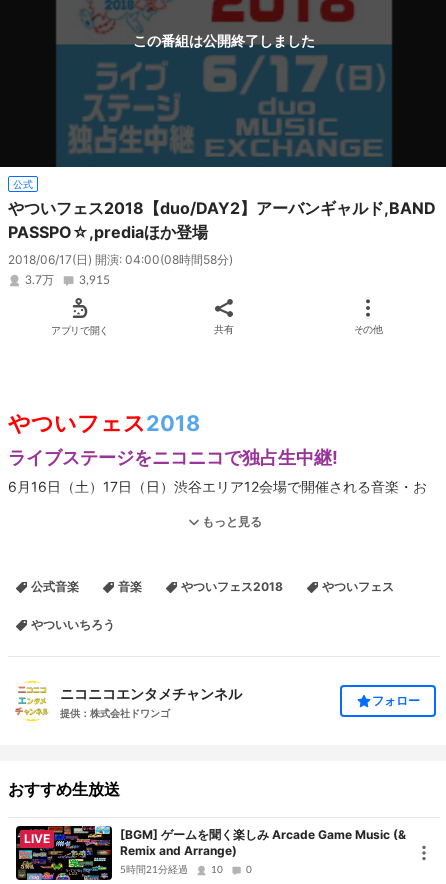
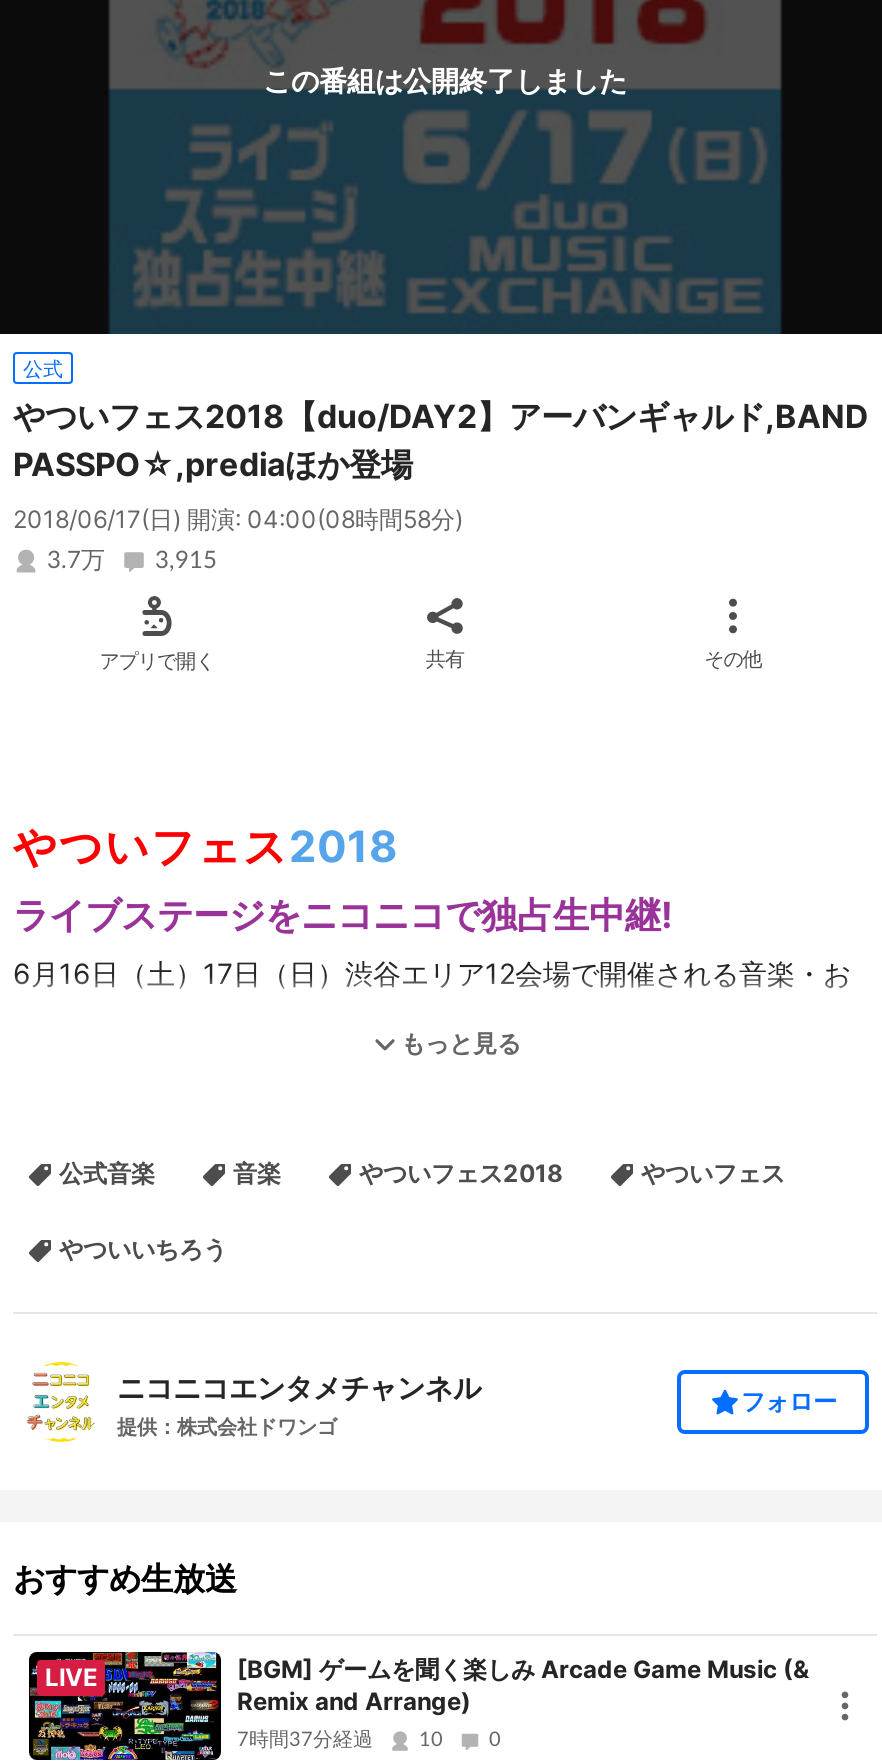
- 5時間21分経過
+ 7時間37分経過
